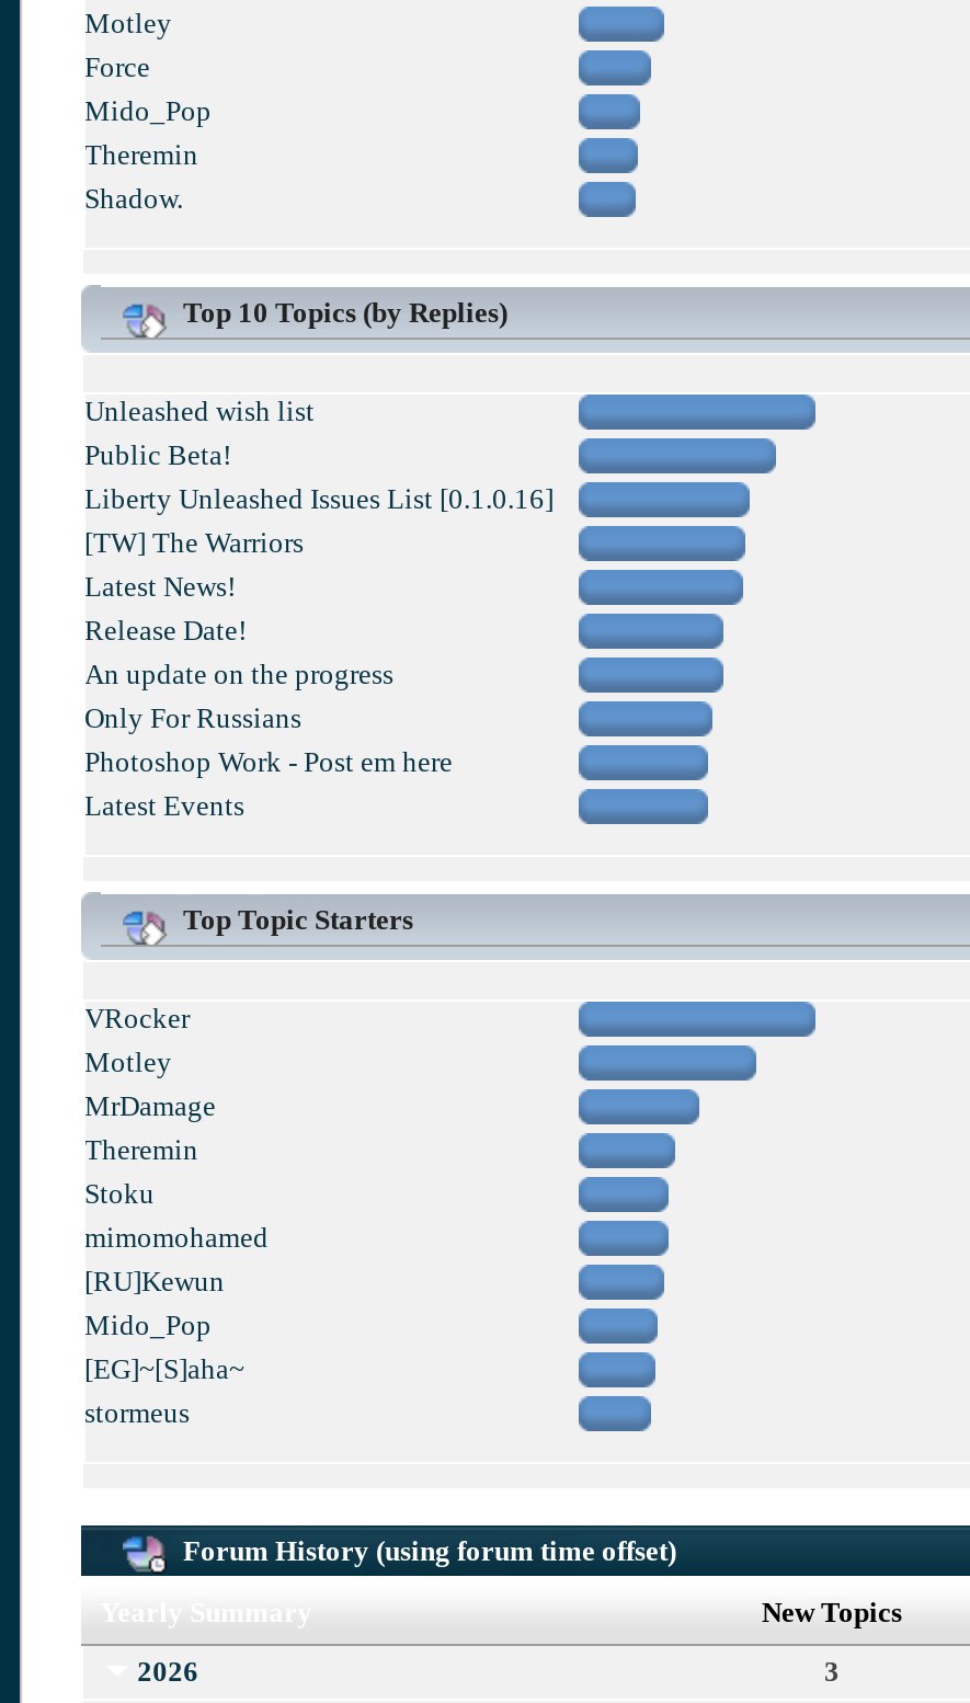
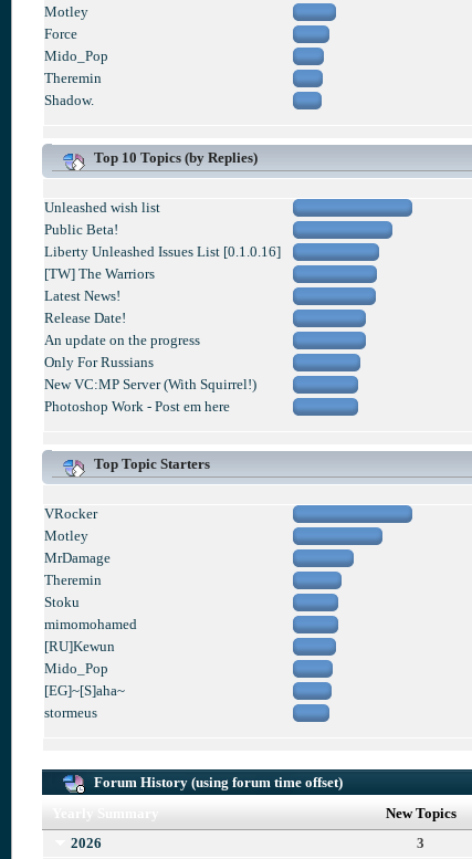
+ New VC:MP Server (With Squirrel!)

moved down: Photoshop Work - Post em here

- Latest Events
